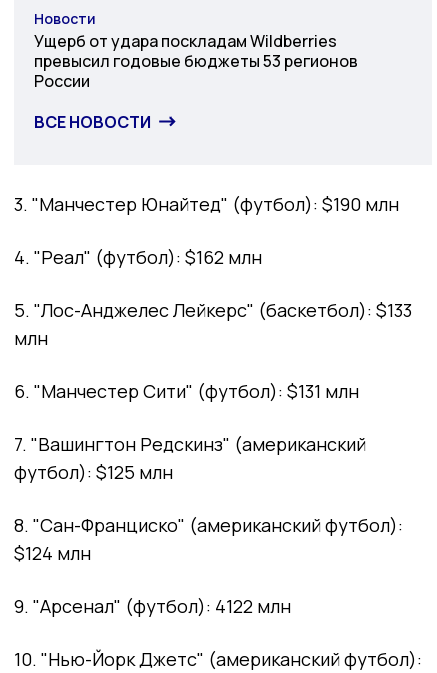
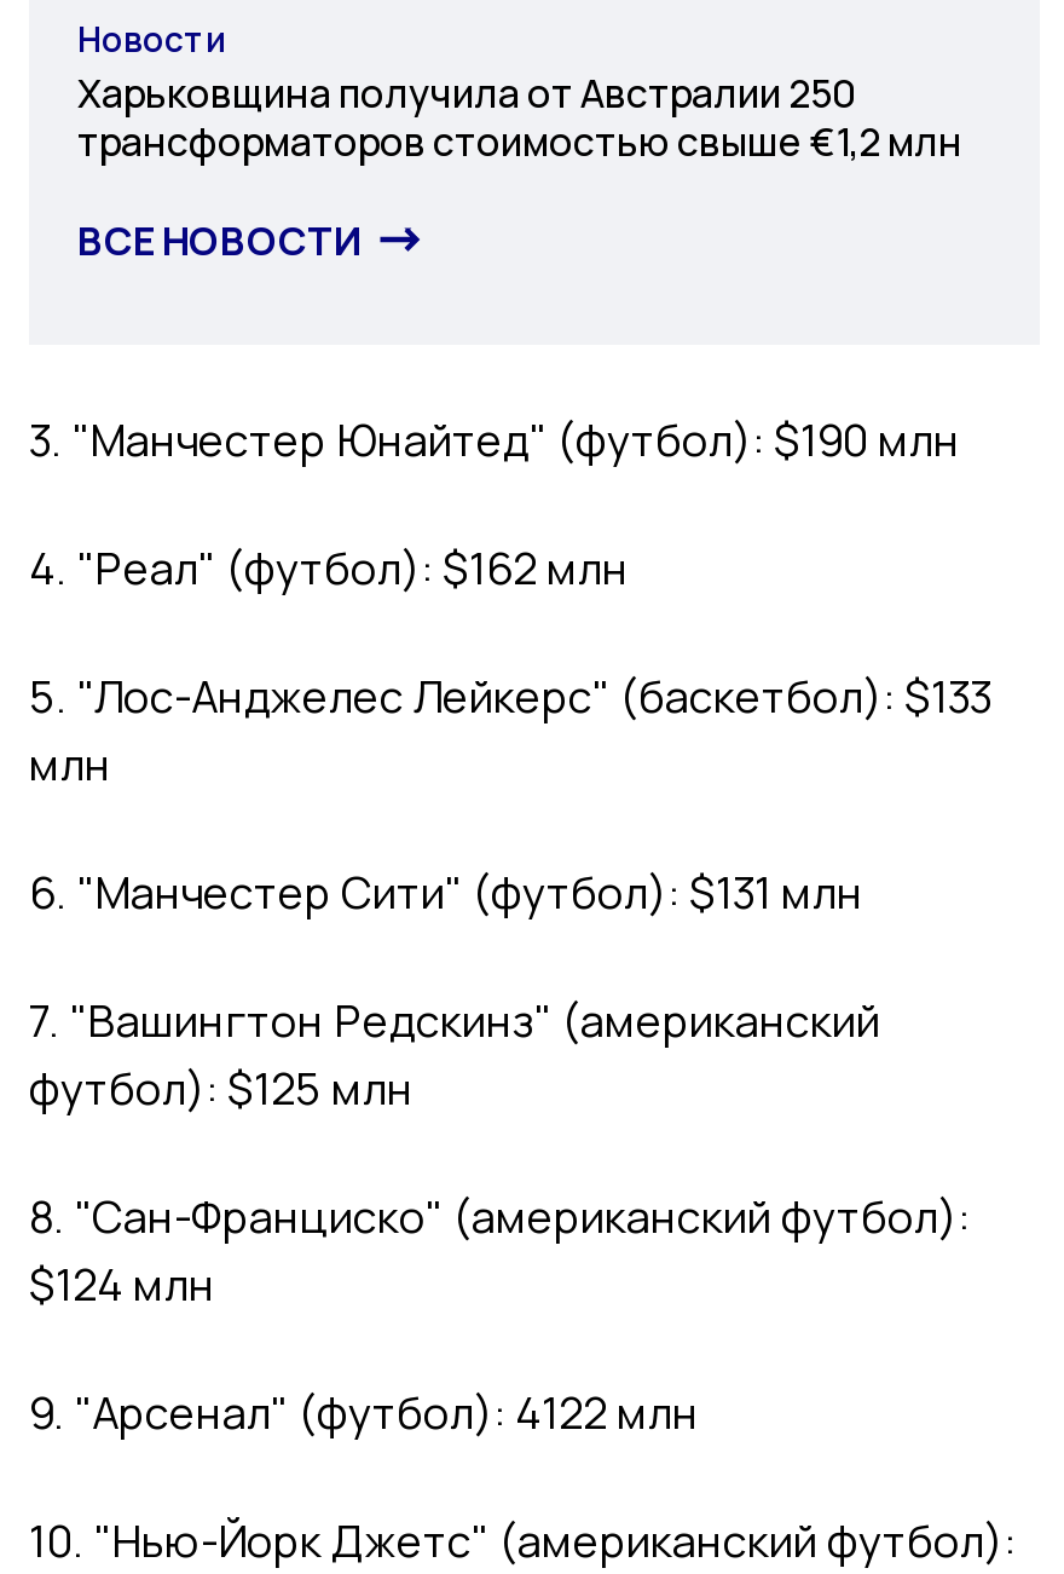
- Ущерб от удара поскладам Wildberries
- превысил годовые бюджеты 53 регионов
- России
+ Харьковщина получила от Австралии 250
+ трансформаторов стоимостью свыше €1,2 млн
